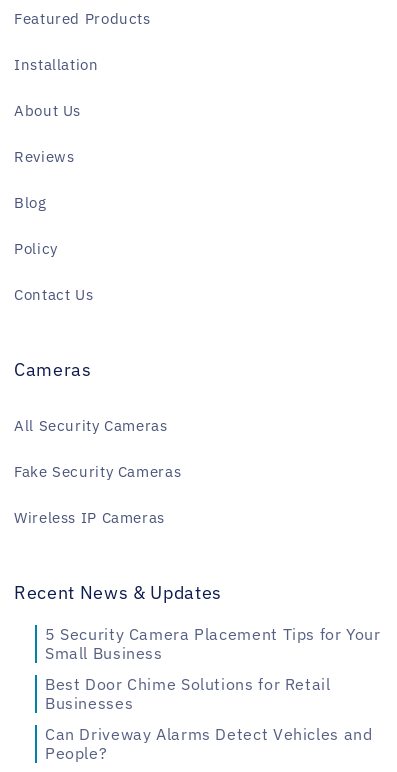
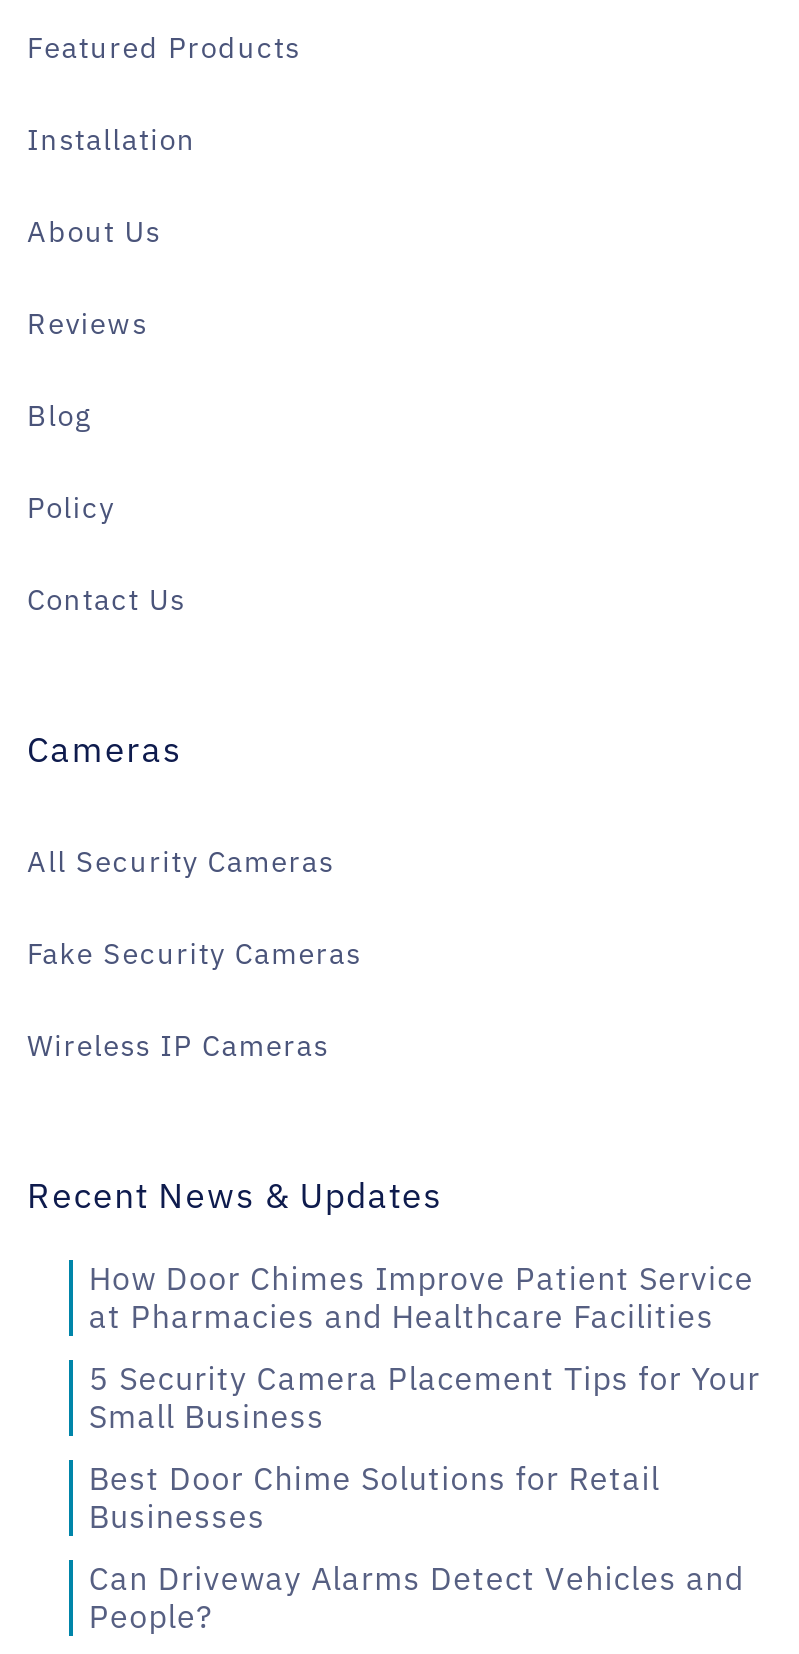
+ How Door Chimes Improve Patient Service
+ at Pharmacies and Healthcare Facilities
